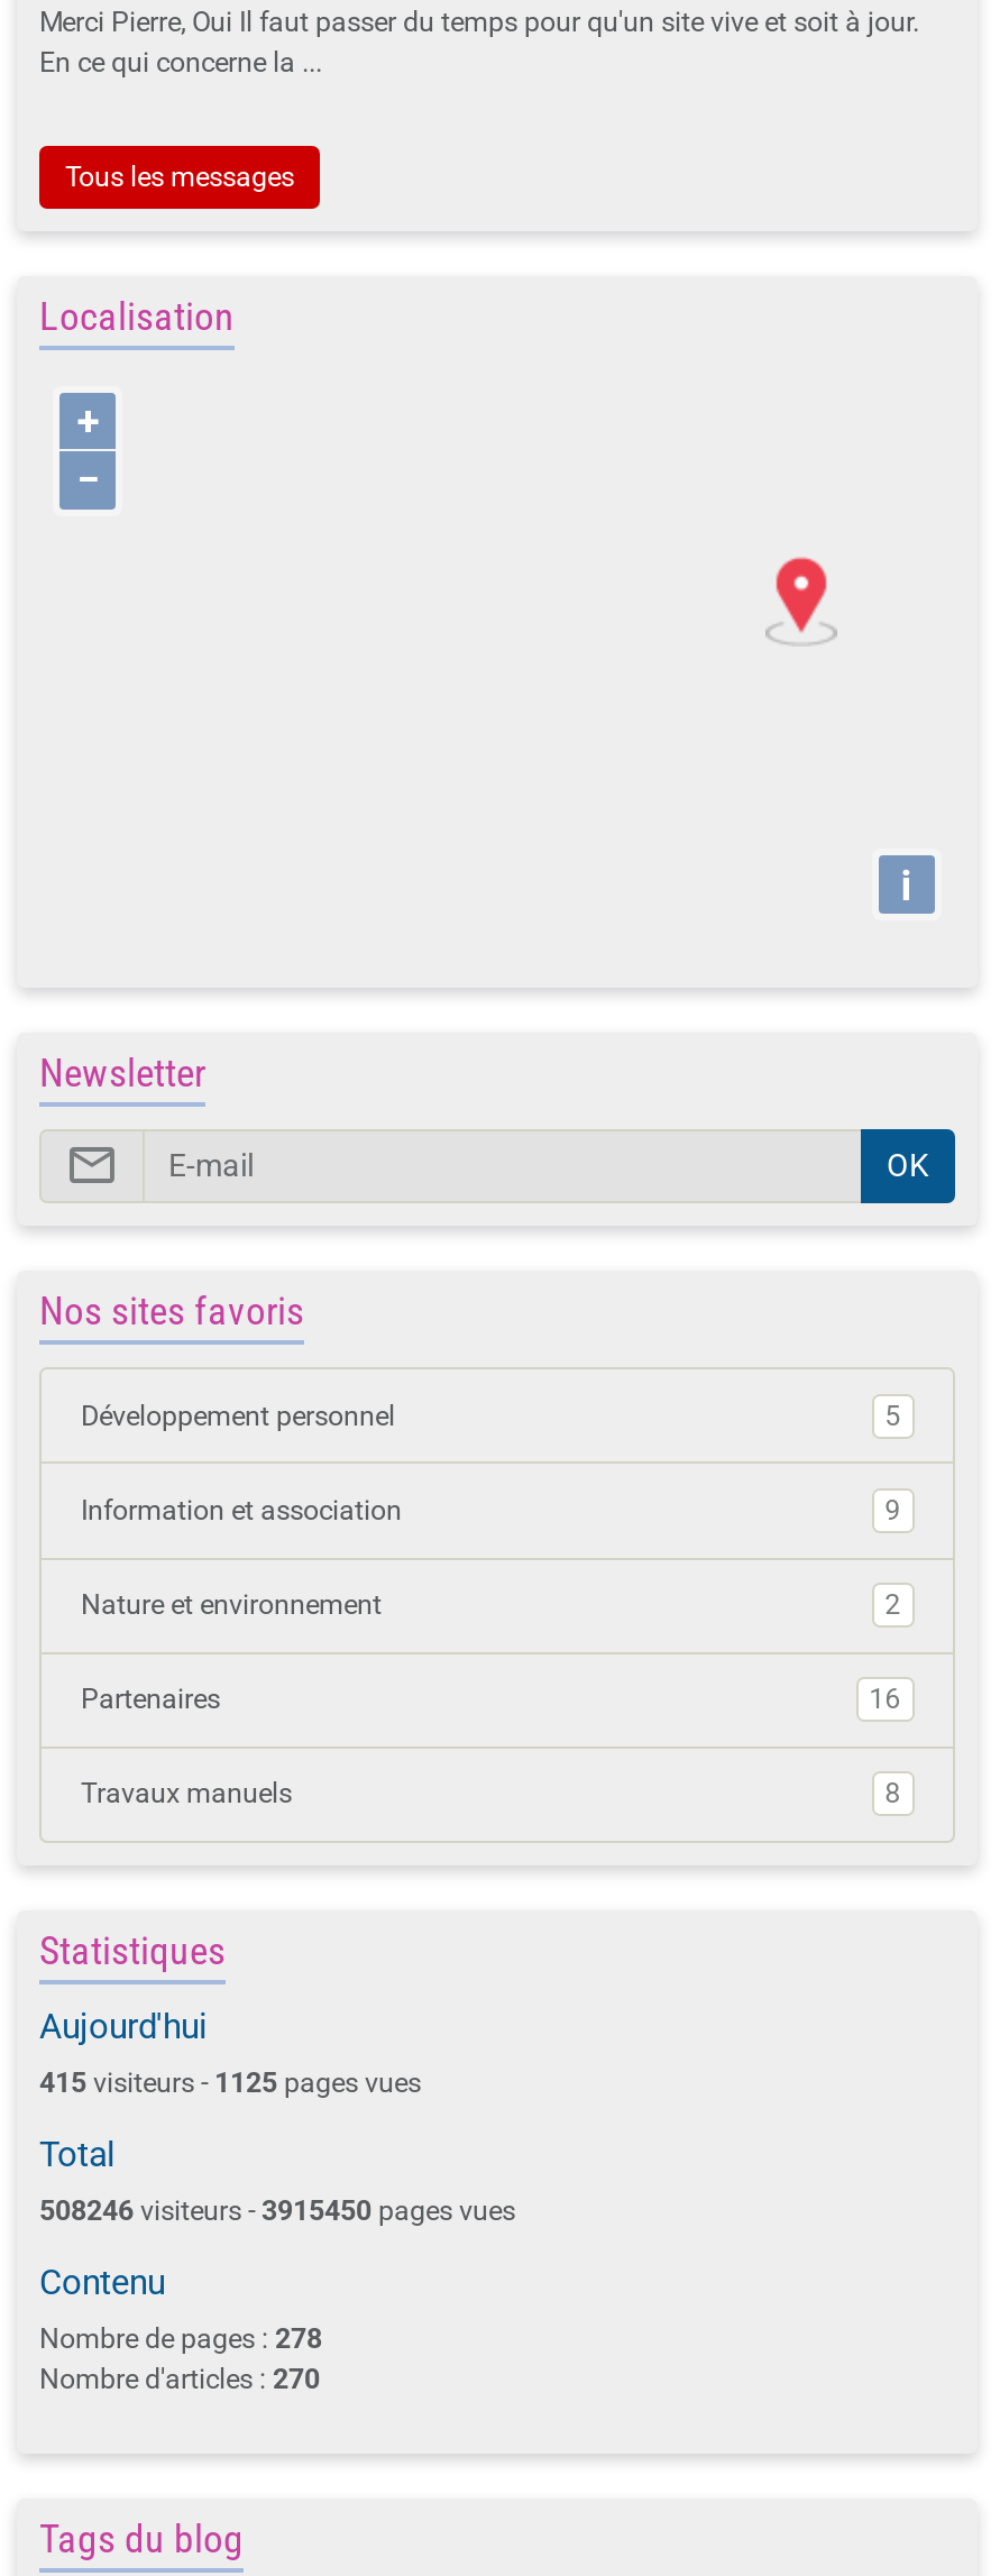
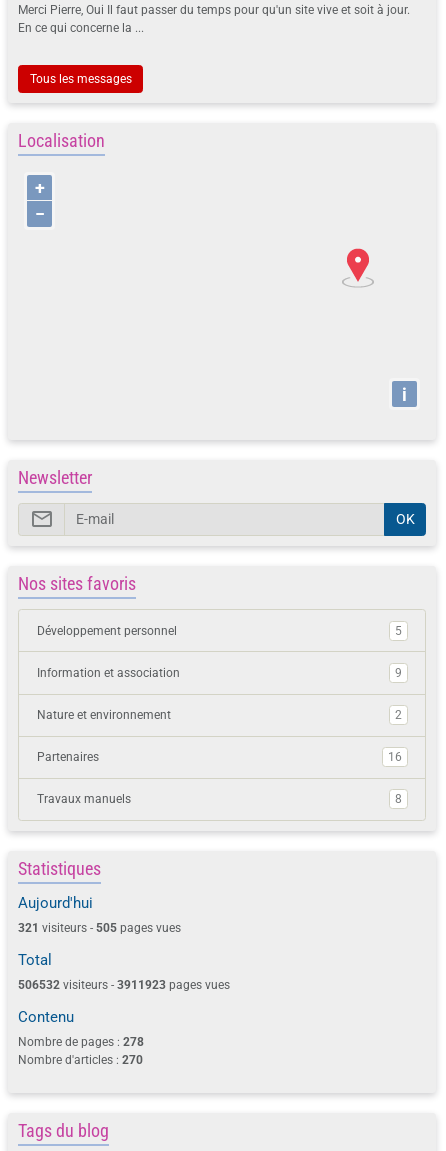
- 415 visiteurs - 1125 pages vues
+ 321 visiteurs - 505 pages vues

- 508246 visiteurs - 3915450 pages vues
+ 506532 visiteurs - 3911923 pages vues
